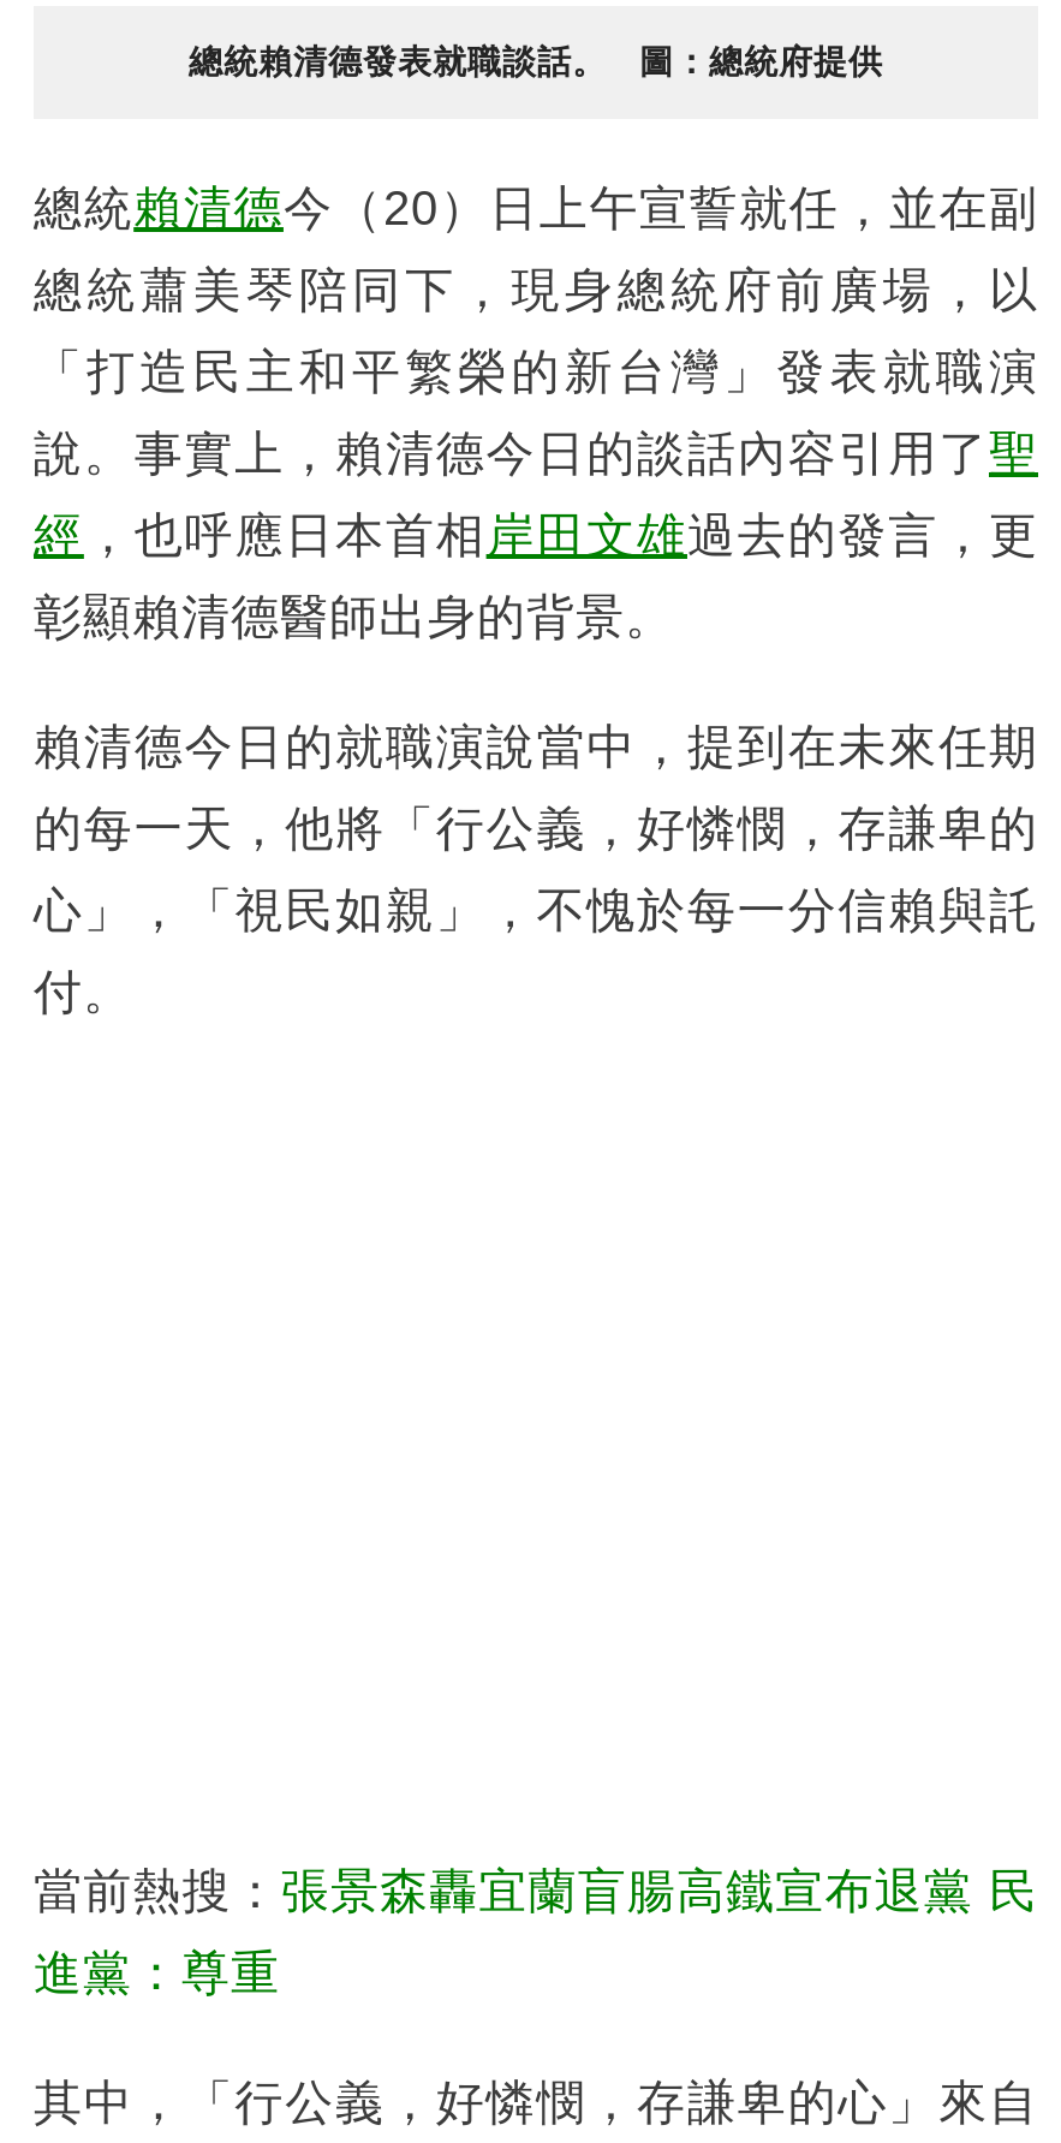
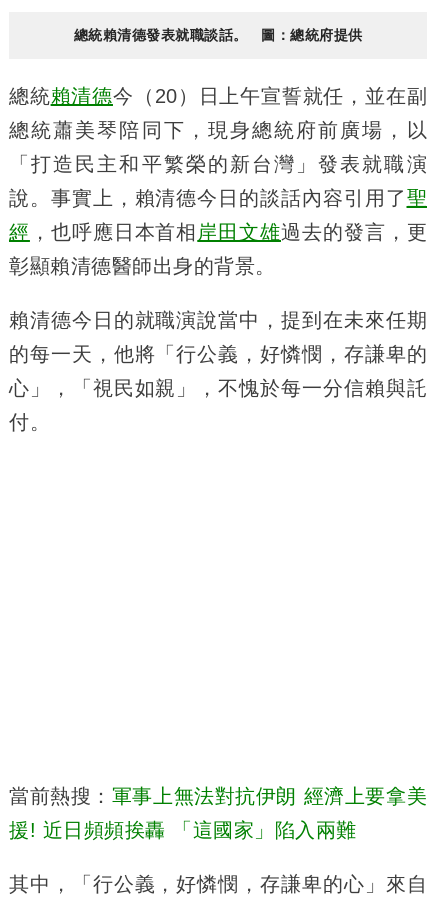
- 當前熱搜：張景森轟宜蘭盲腸高鐵宣布退黨 民
+ 當前熱搜：軍事上無法對抗伊朗 經濟上要拿美

- 進黨：尊重
+ 援! 近日頻頻挨轟 「這國家」陷入兩難
